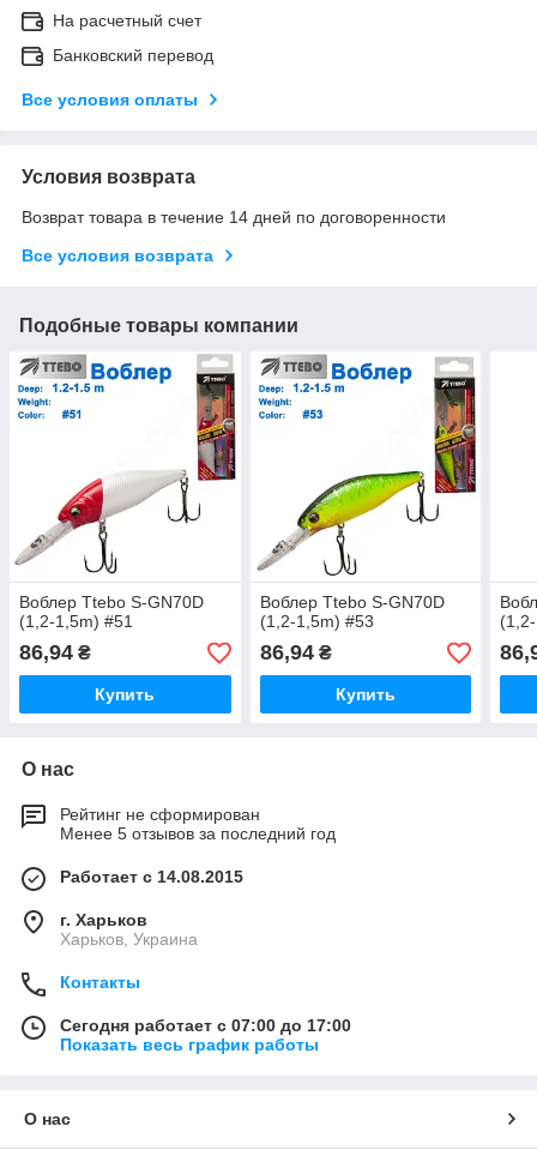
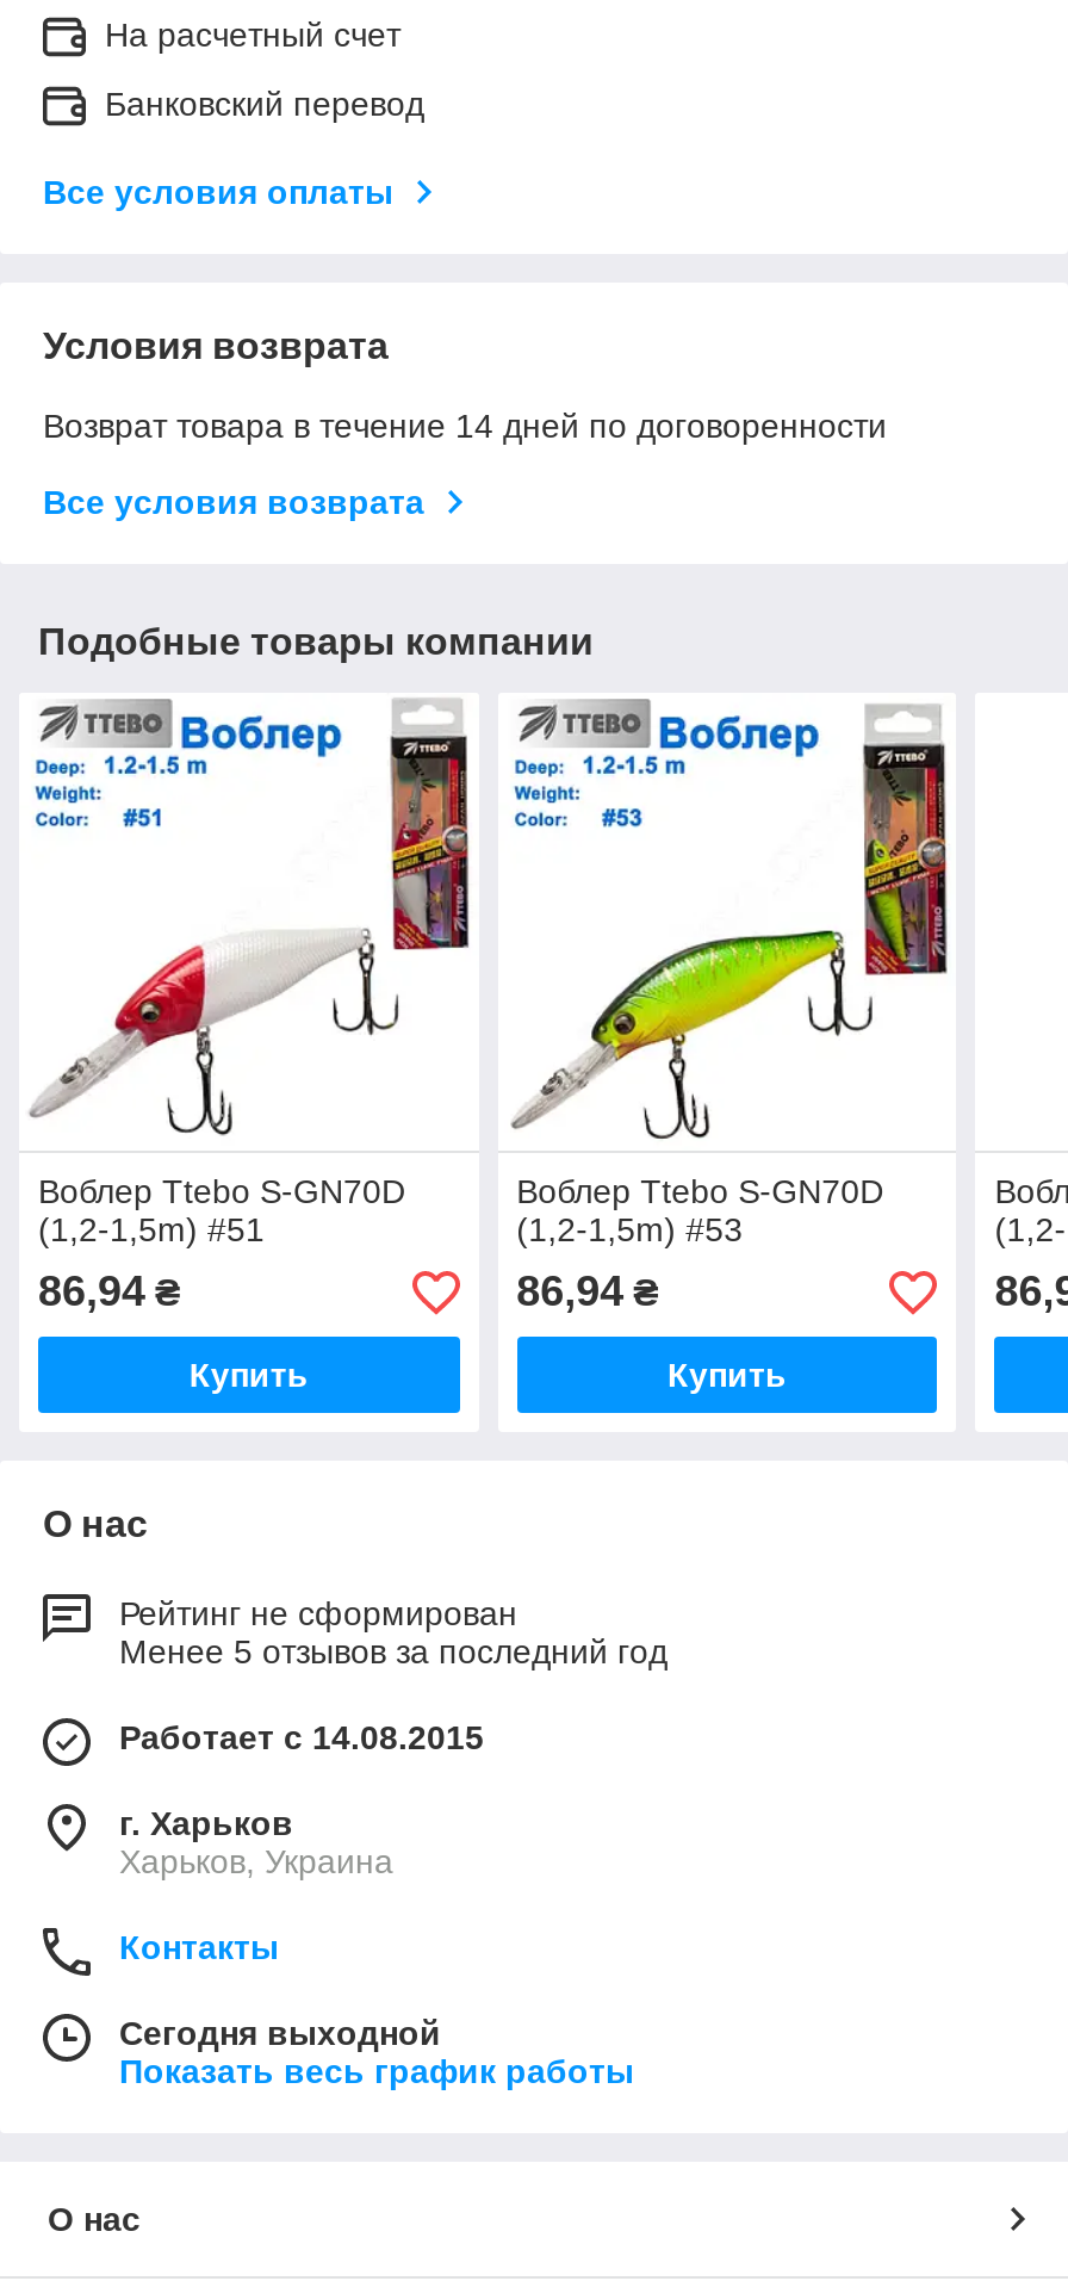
- Сегодня работает с 07:00 до 17:00
+ Сегодня выходной
